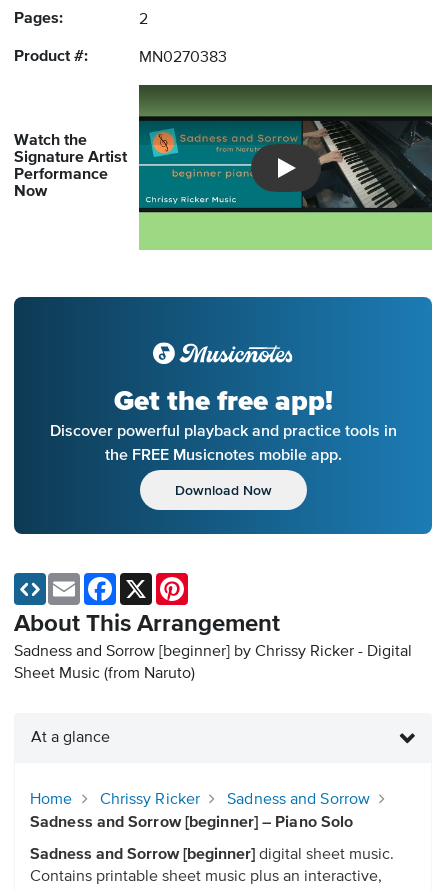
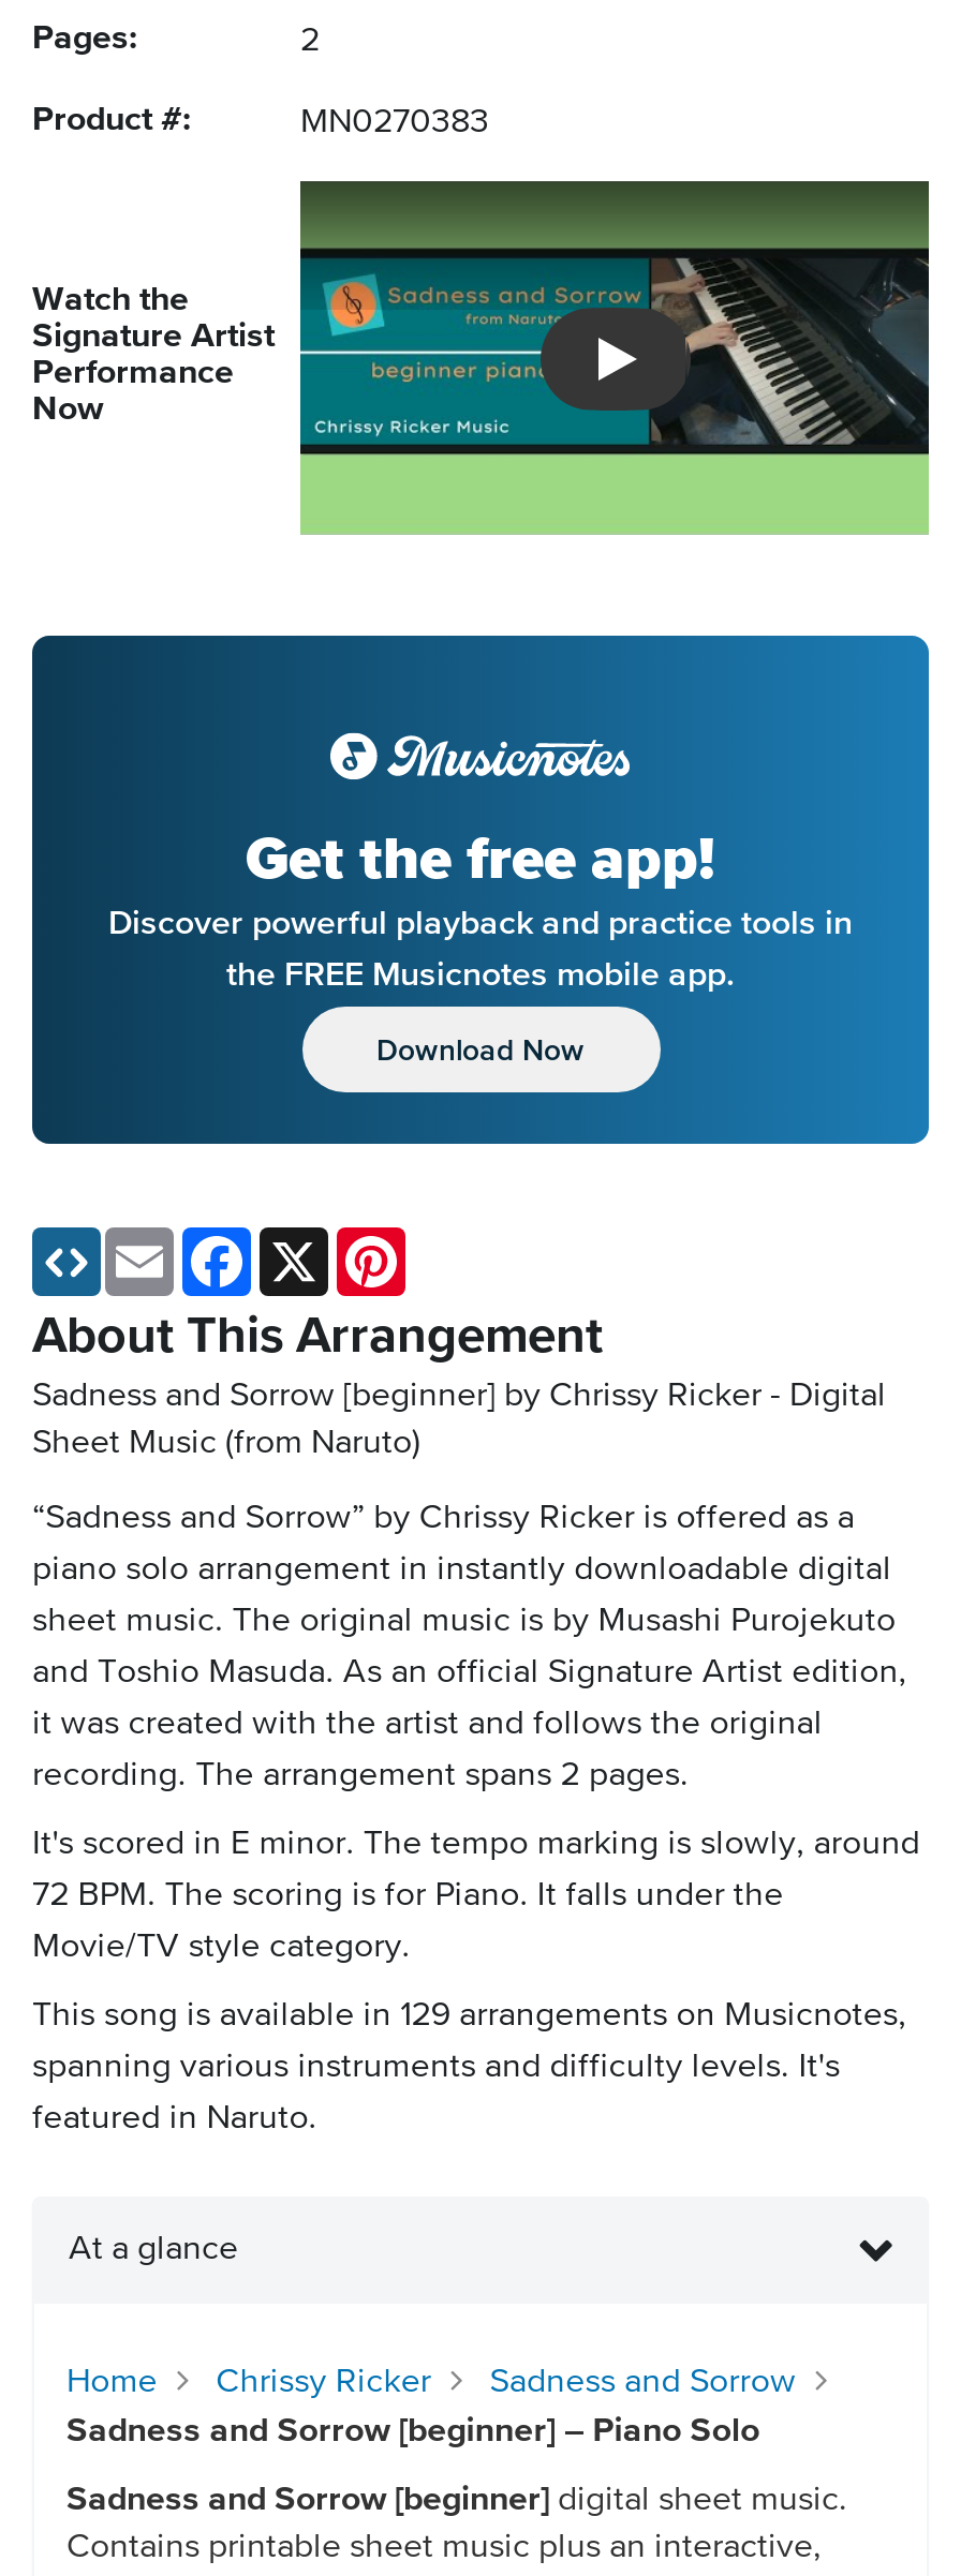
+ “Sadness and Sorrow” by Chrissy Ricker is offered as a
+ piano solo arrangement in instantly downloadable digital
+ sheet music. The original music is by Musashi Purojekuto
+ and Toshio Masuda. As an official Signature Artist edition,
+ it was created with the artist and follows the original
+ recording. The arrangement spans 2 pages.
+ It's scored in E minor. The tempo marking is slowly, around
+ 72 BPM. The scoring is for Piano. It falls under the
+ Movie/TV style category.
+ This song is available in 129 arrangements on Musicnotes,
+ spanning various instruments and difficulty levels. It's
+ featured in Naruto.
